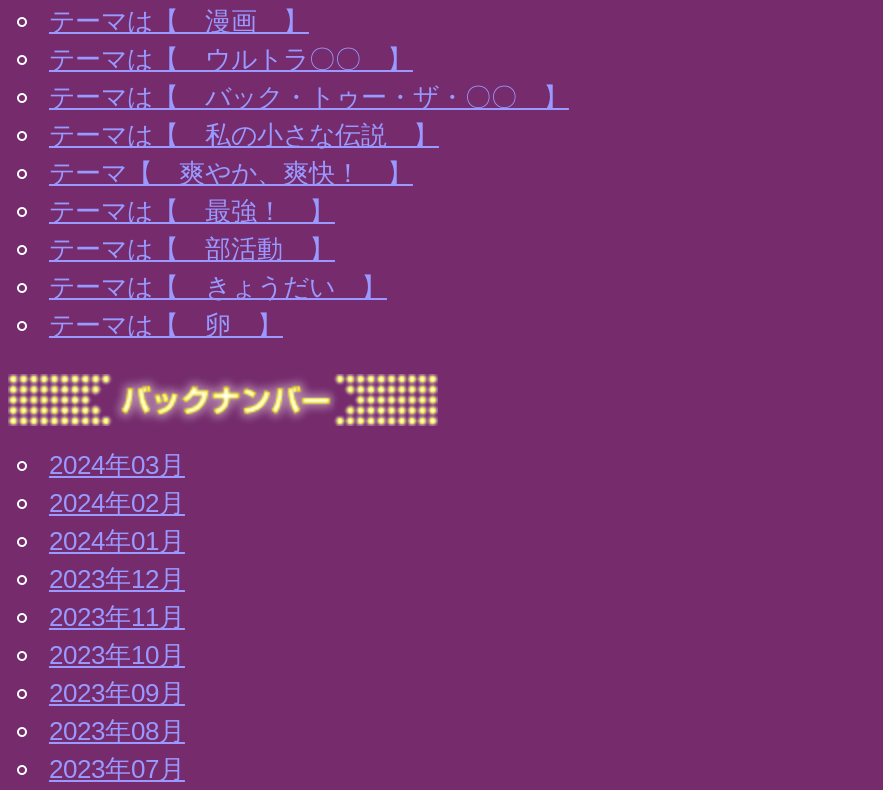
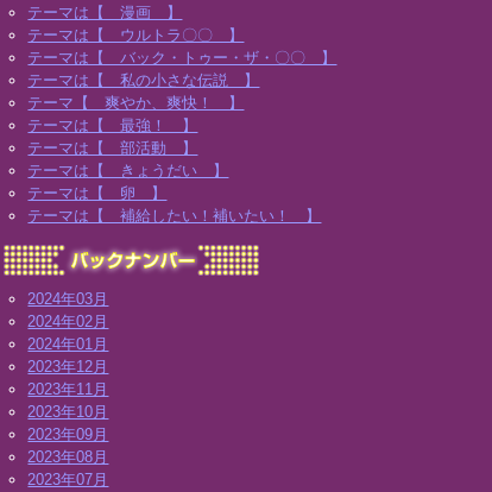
+ テーマは【 補給したい！補いたい！ 】
